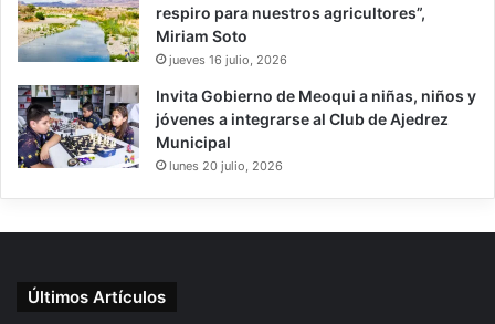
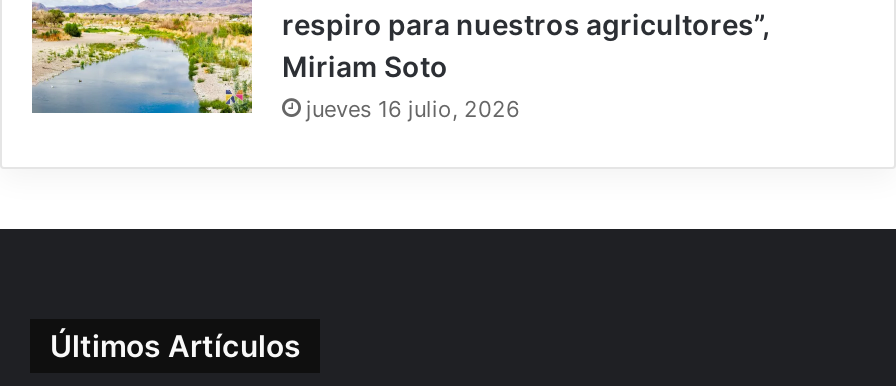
- [image]
- Invita Gobierno de Meoqui a niñas, niños y
- jóvenes a integrarse al Club de Ajedrez
- Municipal
- lunes 20 julio, 2026
